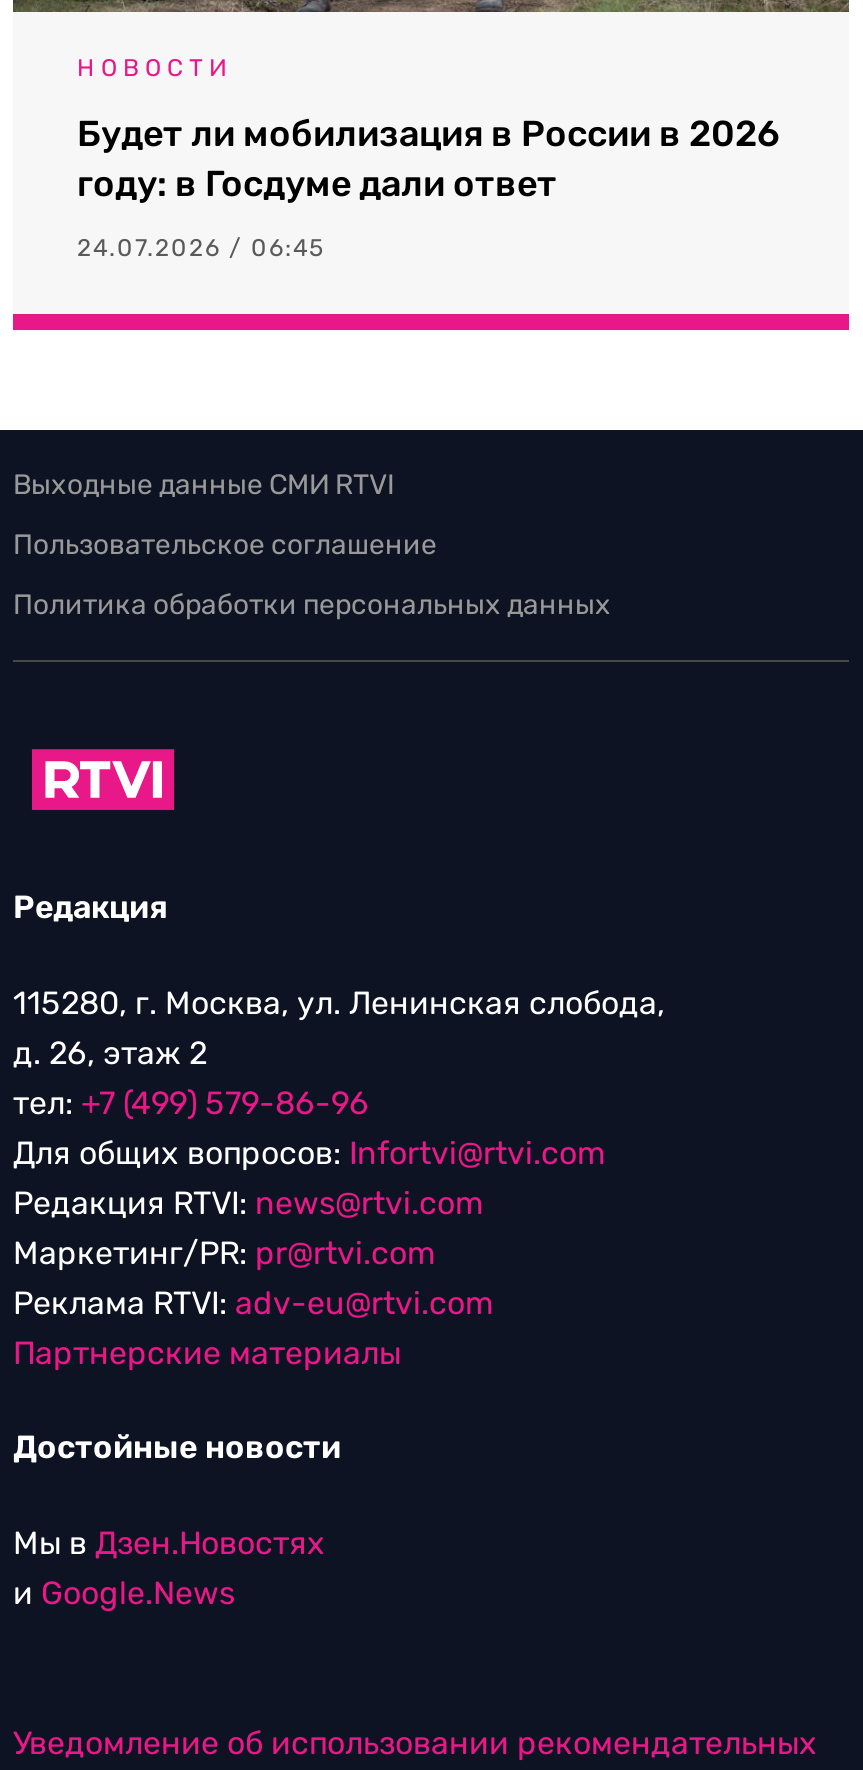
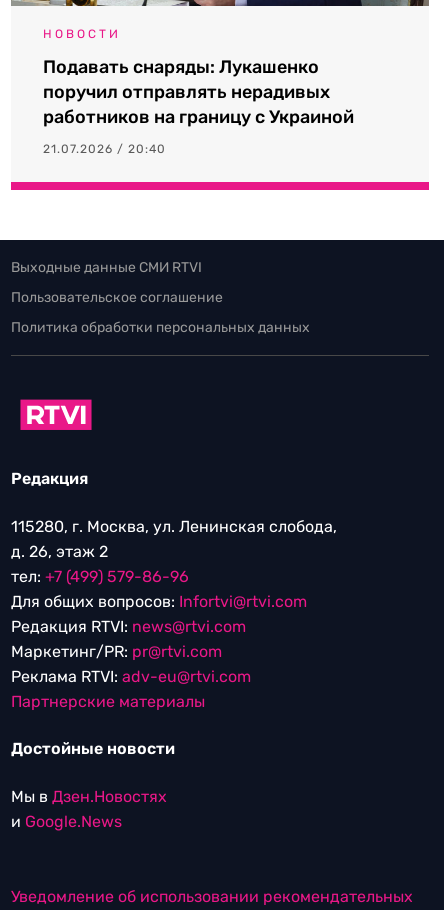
- Будет ли мобилизация в России в 2026
- году: в Госдуме дали ответ
+ Подавать снаряды: Лукашенко
+ поручил отправлять нерадивых
+ работников на границу с Украиной

- 24.07.2026 / 06:45
+ 21.07.2026 / 20:40
